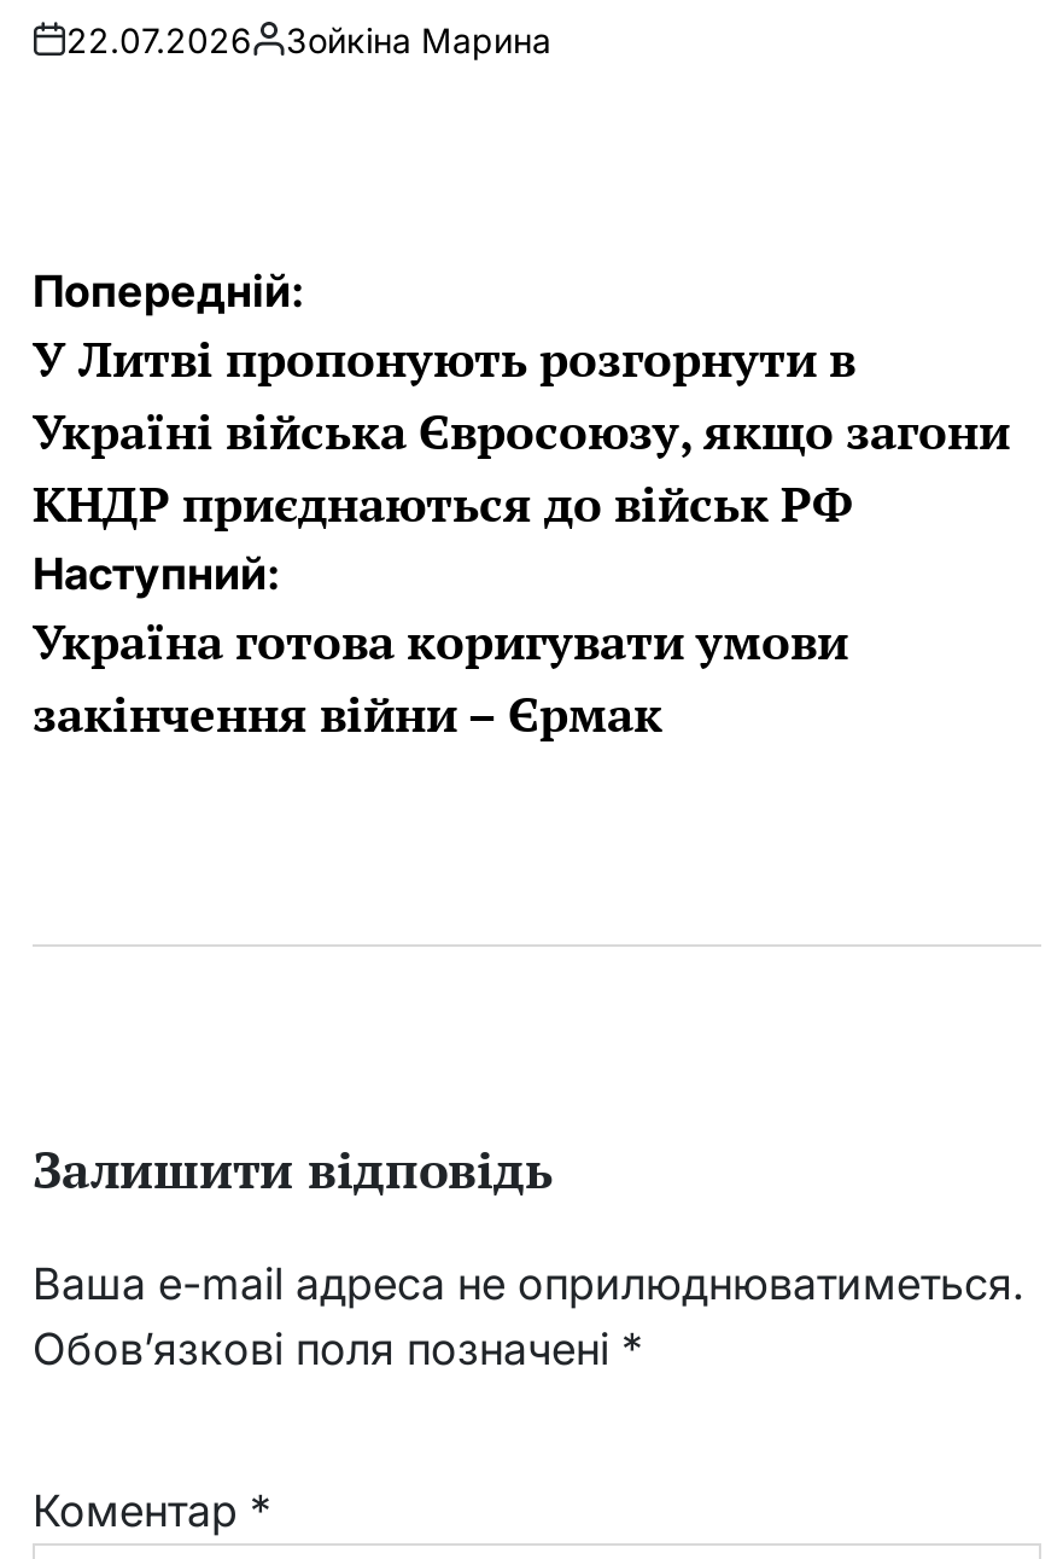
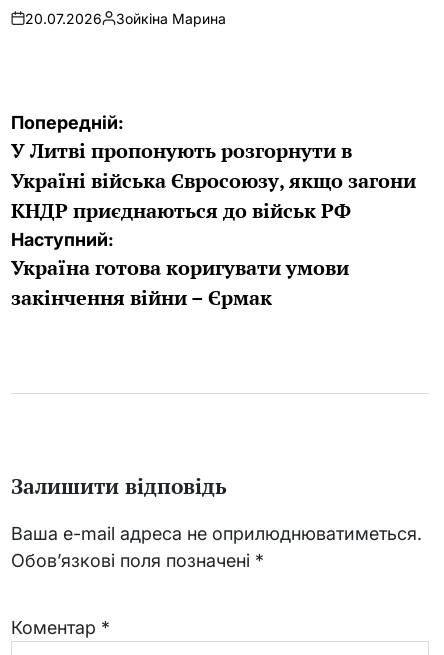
- 22.07.2026 Зойкіна Марина
+ 20.07.2026 Зойкіна Марина
